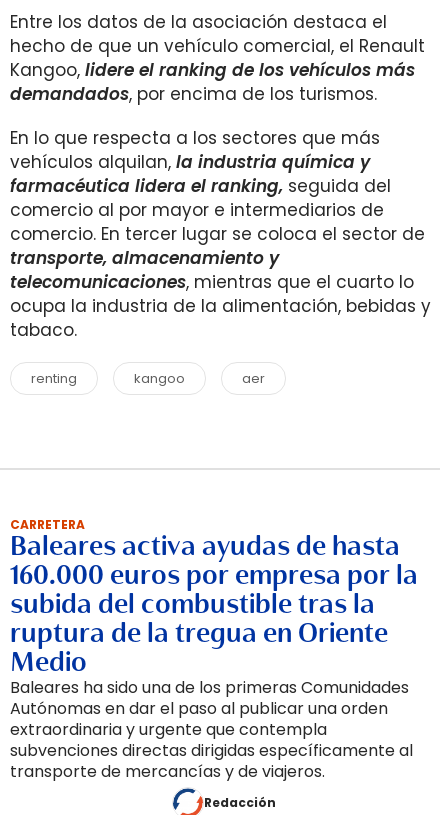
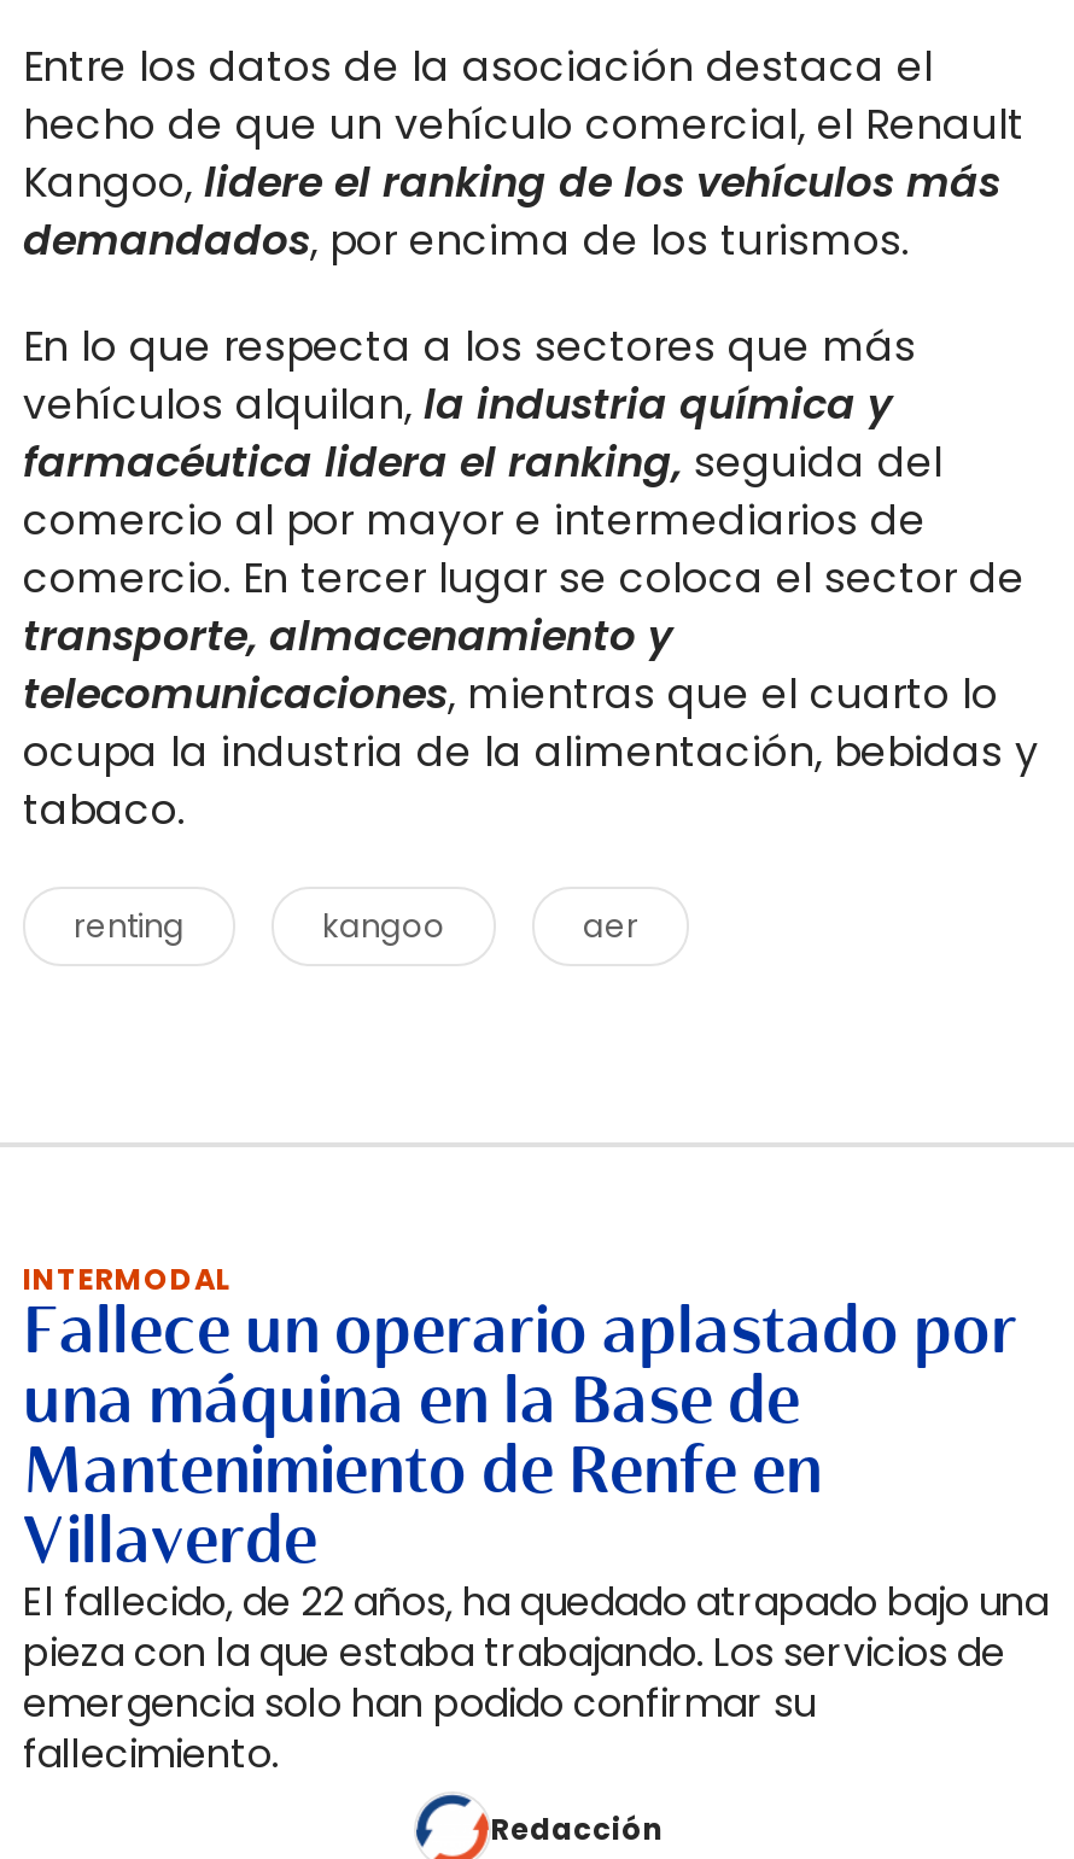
- CARRETERA
- Baleares activa ayudas de hasta
- 160.000 euros por empresa por la
- subida del combustible tras la
- ruptura de la tregua en Oriente
- Medio
- Baleares ha sido una de los primeras Comunidades
- Autónomas en dar el paso al publicar una orden
- extraordinaria y urgente que contempla
- subvenciones directas dirigidas específicamente al
- transporte de mercancías y de viajeros.
+ INTERMODAL
+ Fallece un operario aplastado por
+ una máquina en la Base de
+ Mantenimiento de Renfe en
+ Villaverde
+ El fallecido, de 22 años, ha quedado atrapado bajo una
+ pieza con la que estaba trabajando. Los servicios de
+ emergencia solo han podido confirmar su
+ fallecimiento.
